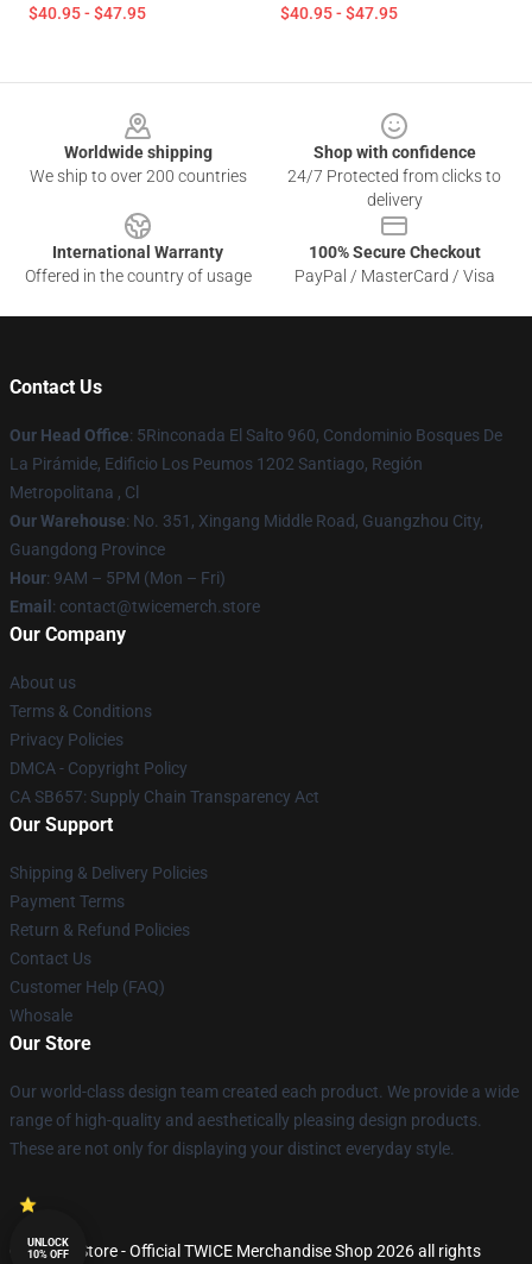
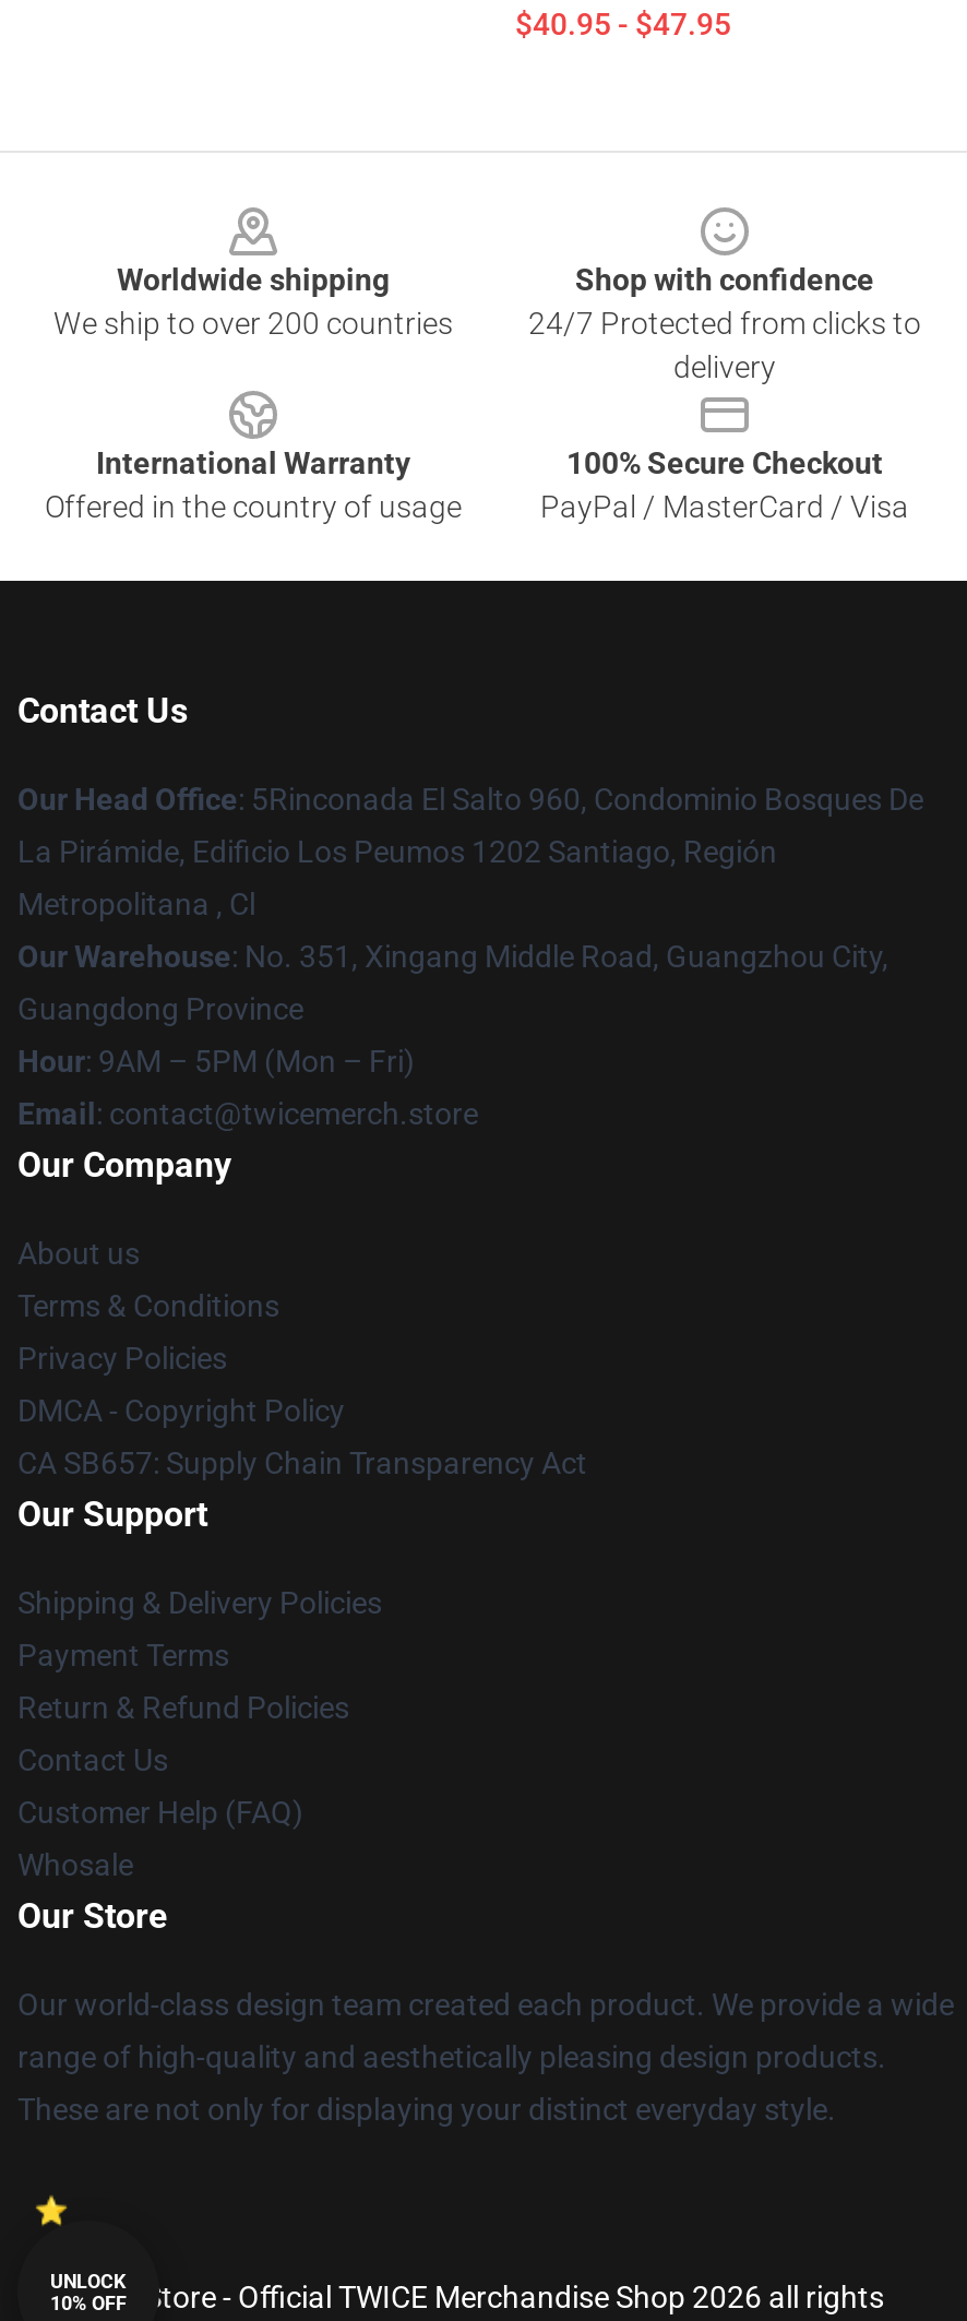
- $40.95 - $47.95
